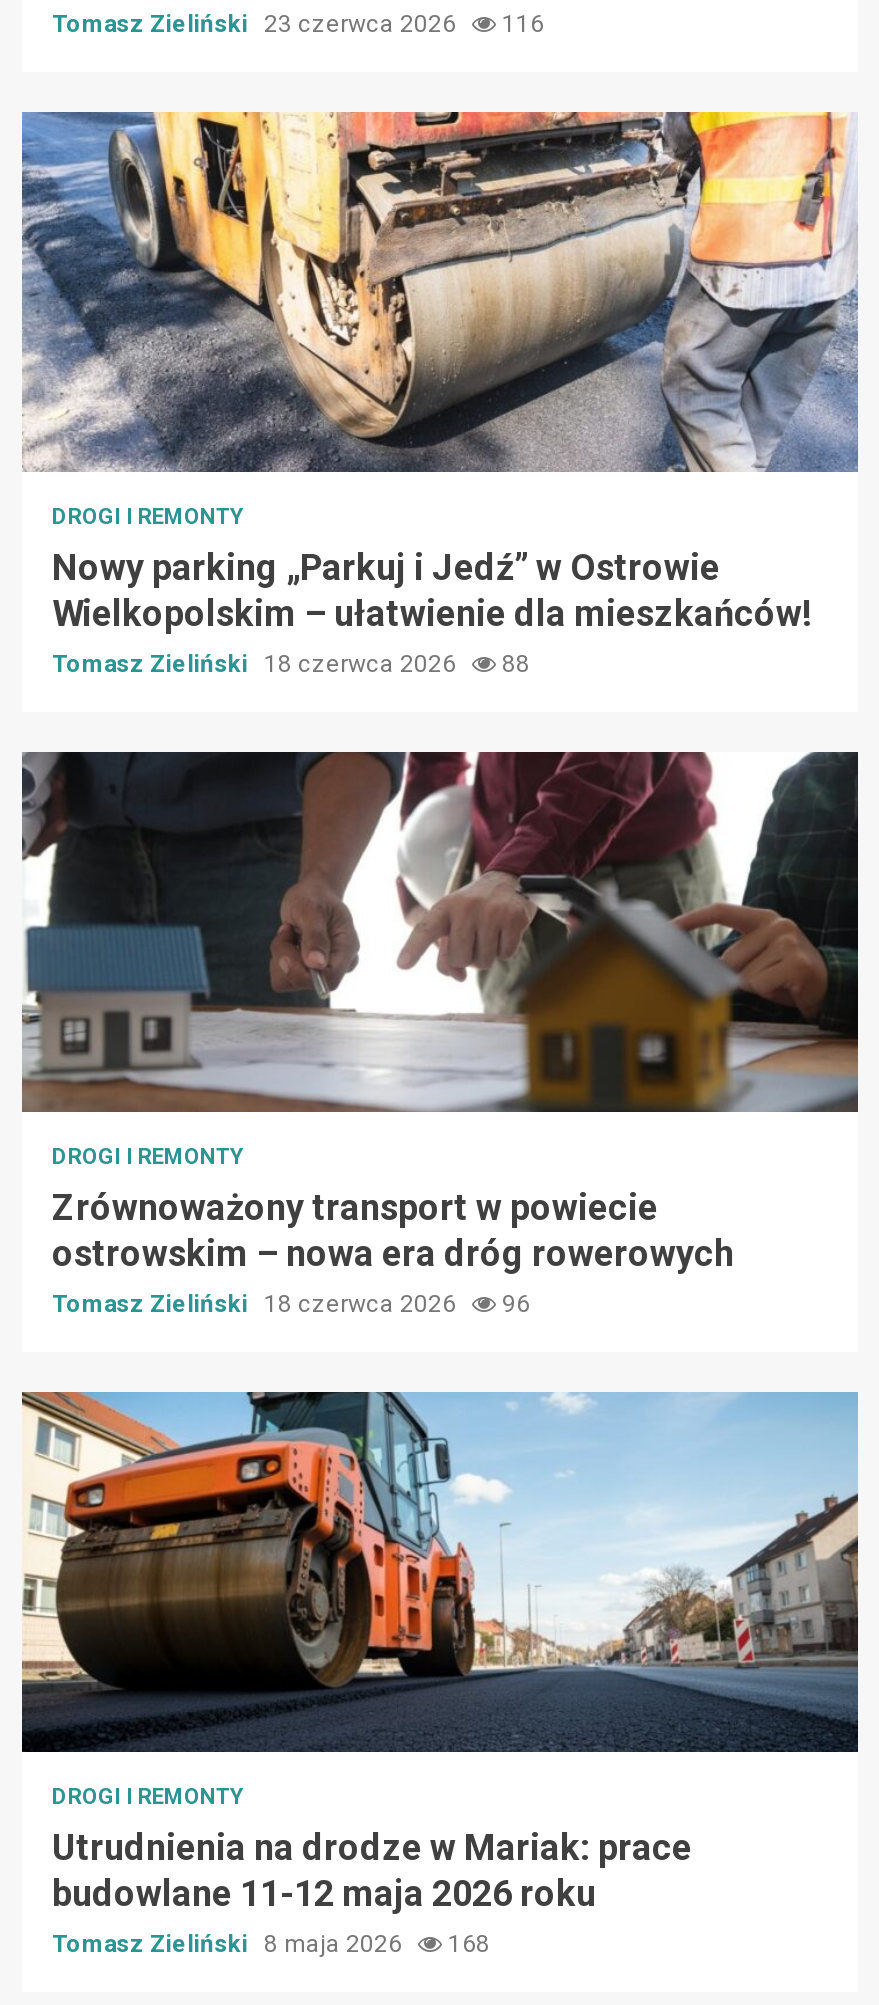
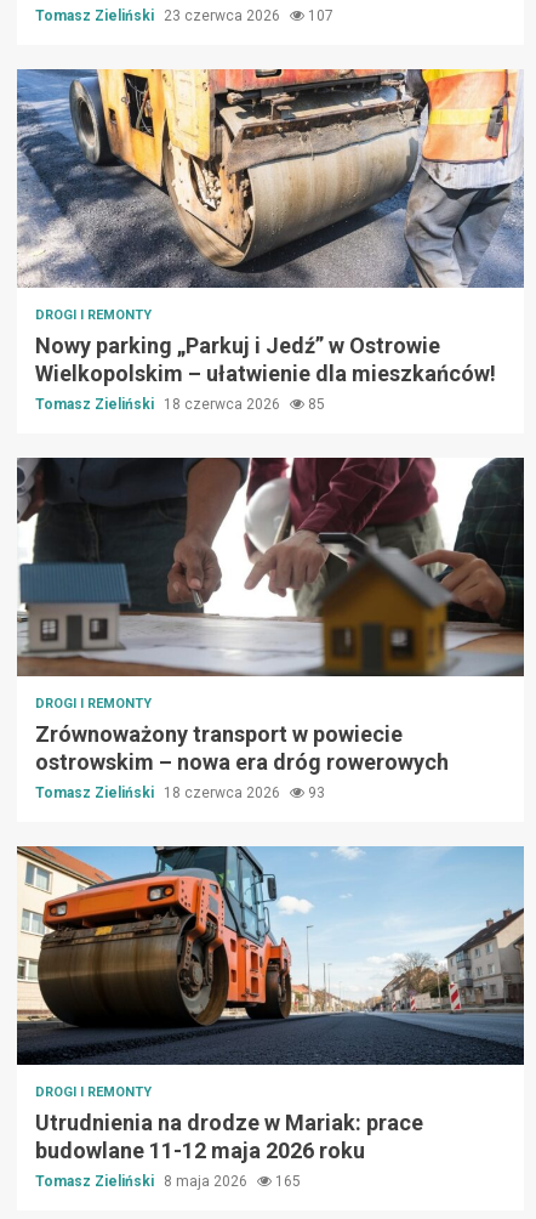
- Tomasz Zieliński 23 czerwca 2026 116
+ Tomasz Zieliński 23 czerwca 2026 107

- Tomasz Zieliński 18 czerwca 2026 88
+ Tomasz Zieliński 18 czerwca 2026 85

- Tomasz Zieliński 18 czerwca 2026 96
+ Tomasz Zieliński 18 czerwca 2026 93

- Tomasz Zieliński 8 maja 2026 168
+ Tomasz Zieliński 8 maja 2026 165
